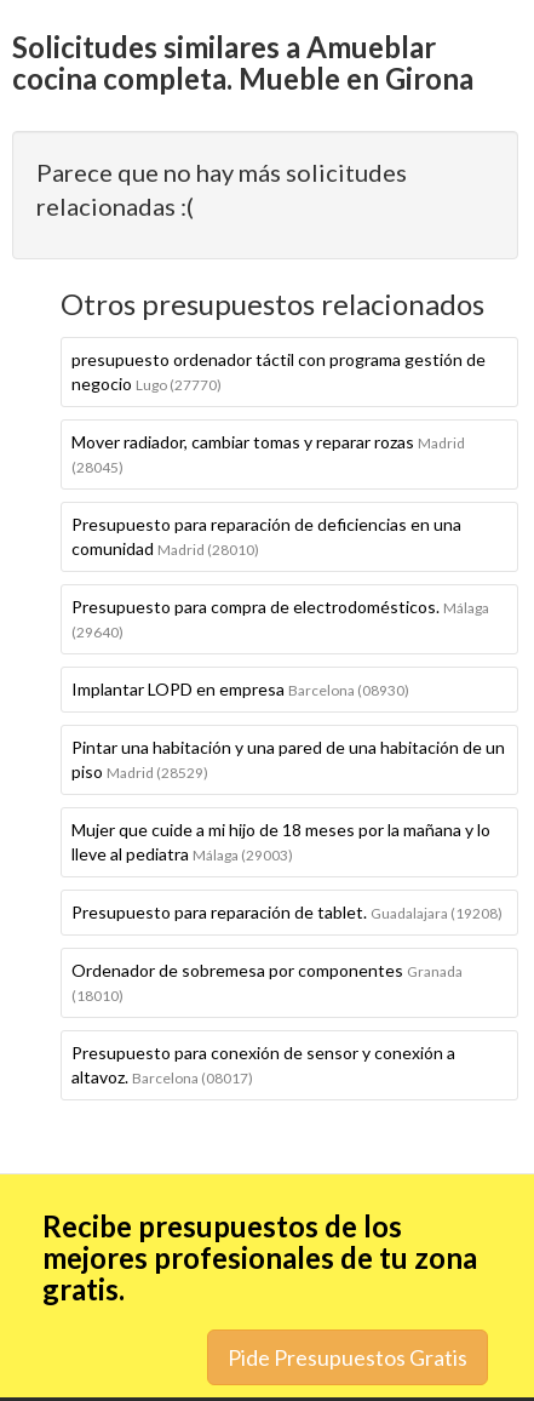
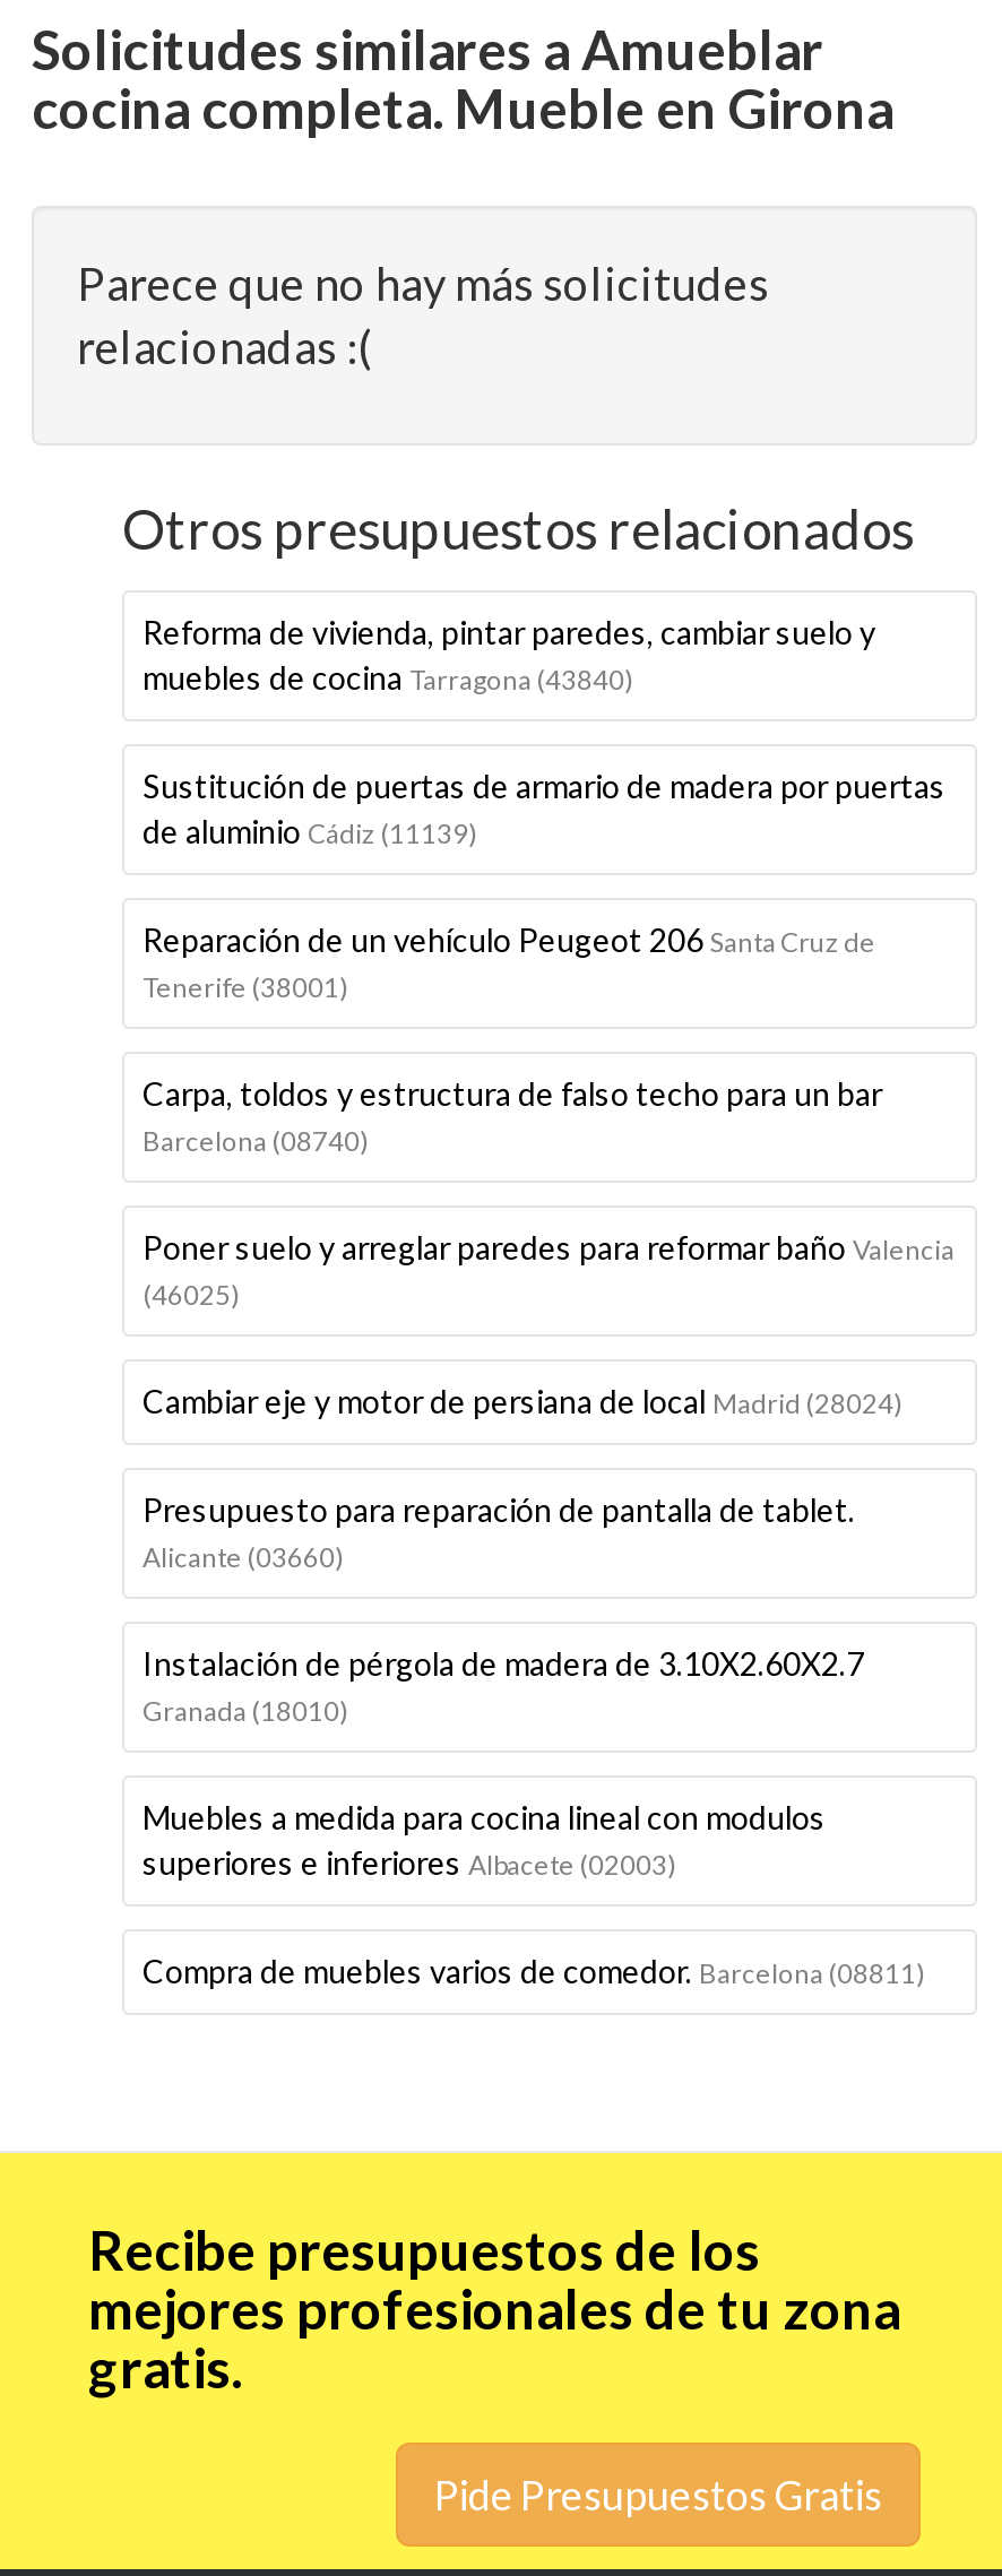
- presupuesto ordenador táctil con programa gestión de
- negocio Lugo (27770)
+ Reforma de vivienda, pintar paredes, cambiar suelo y
+ muebles de cocina Tarragona (43840)

- Mover radiador, cambiar tomas y reparar rozas Madrid
- (28045)
+ Sustitución de puertas de armario de madera por puertas
+ de aluminio Cádiz (11139)

- Presupuesto para reparación de deficiencias en una
- comunidad Madrid (28010)
+ Reparación de un vehículo Peugeot 206 Santa Cruz de
+ Tenerife (38001)

- Presupuesto para compra de electrodomésticos. Málaga
- (29640)
+ Carpa, toldos y estructura de falso techo para un bar
+ Barcelona (08740)

- Implantar LOPD en empresa Barcelona (08930)
+ Poner suelo y arreglar paredes para reformar baño Valencia
+ (46025)

- Pintar una habitación y una pared de una habitación de un
- piso Madrid (28529)
+ Cambiar eje y motor de persiana de local Madrid (28024)

- Mujer que cuide a mi hijo de 18 meses por la mañana y lo
- lleve al pediatra Málaga (29003)
+ Presupuesto para reparación de pantalla de tablet.
+ Alicante (03660)

- Presupuesto para reparación de tablet. Guadalajara (19208)
+ Instalación de pérgola de madera de 3.10X2.60X2.7
+ Granada (18010)

- Ordenador de sobremesa por componentes Granada
- (18010)
+ Muebles a medida para cocina lineal con modulos
+ superiores e inferiores Albacete (02003)

- Presupuesto para conexión de sensor y conexión a
- altavoz. Barcelona (08017)
+ Compra de muebles varios de comedor. Barcelona (08811)
